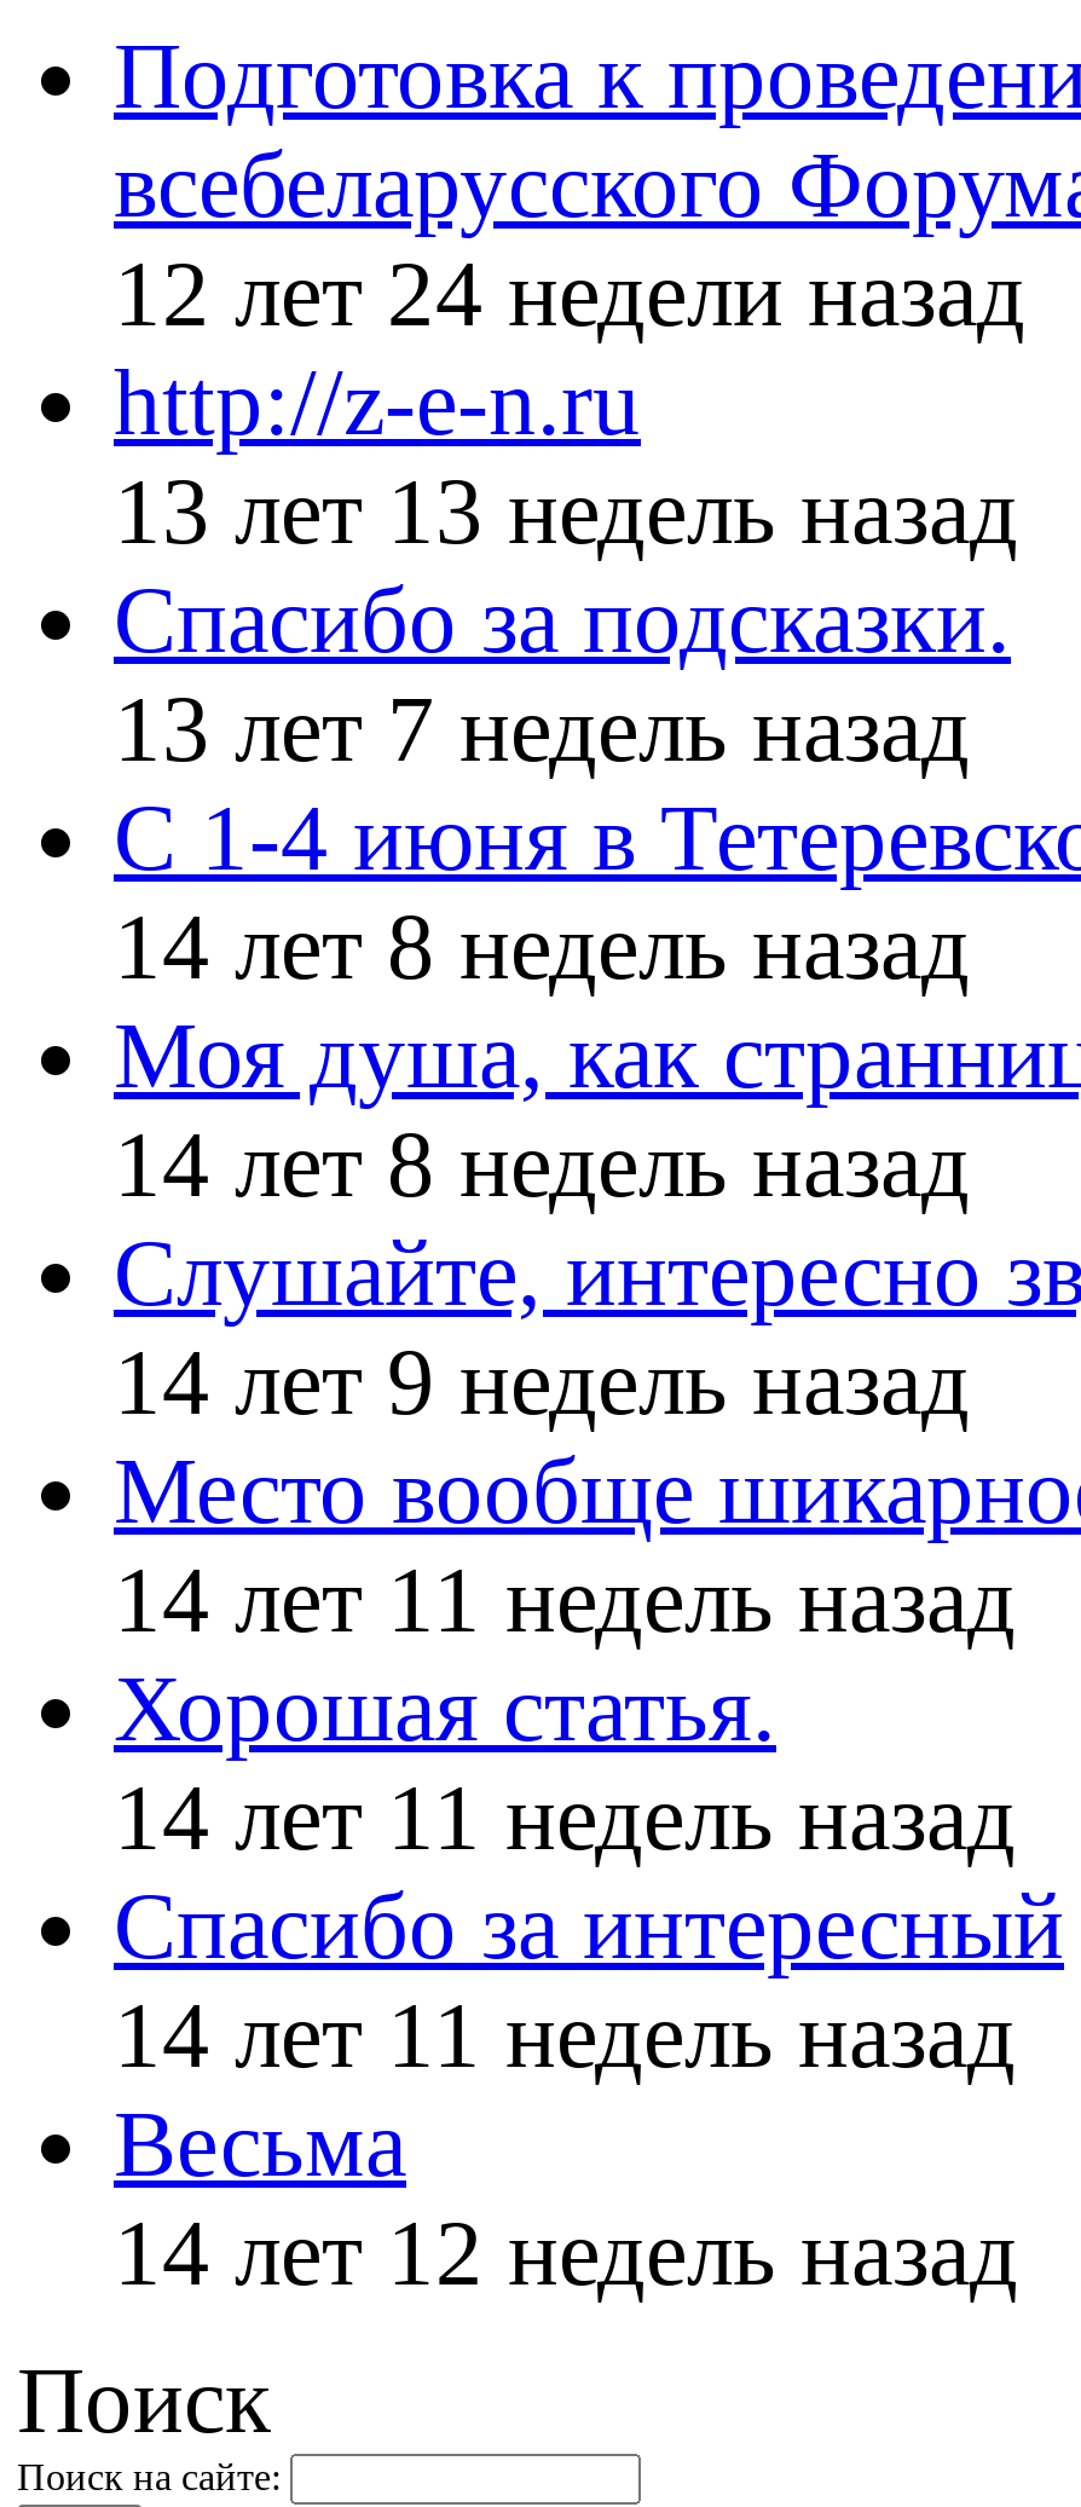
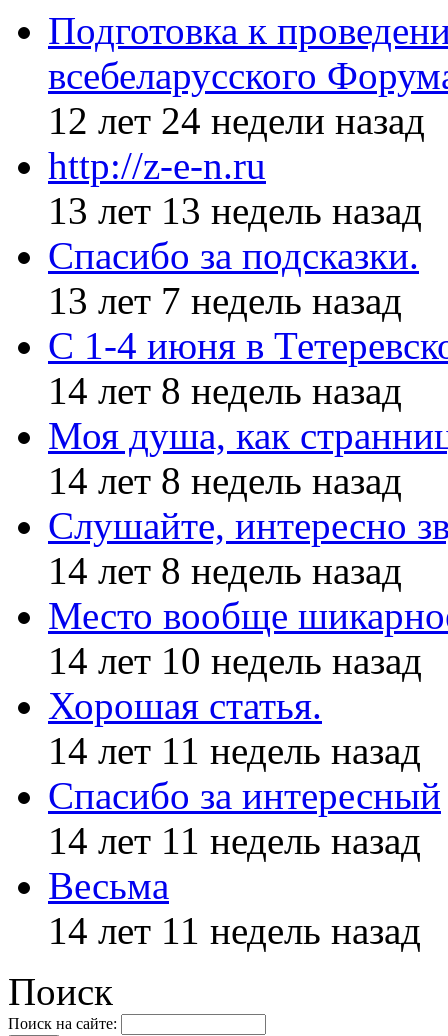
- 14 лет 9 недель назад
+ 14 лет 8 недель назад

- 14 лет 11 недель назад
+ 14 лет 10 недель назад

- 14 лет 12 недель назад
+ 14 лет 11 недель назад
